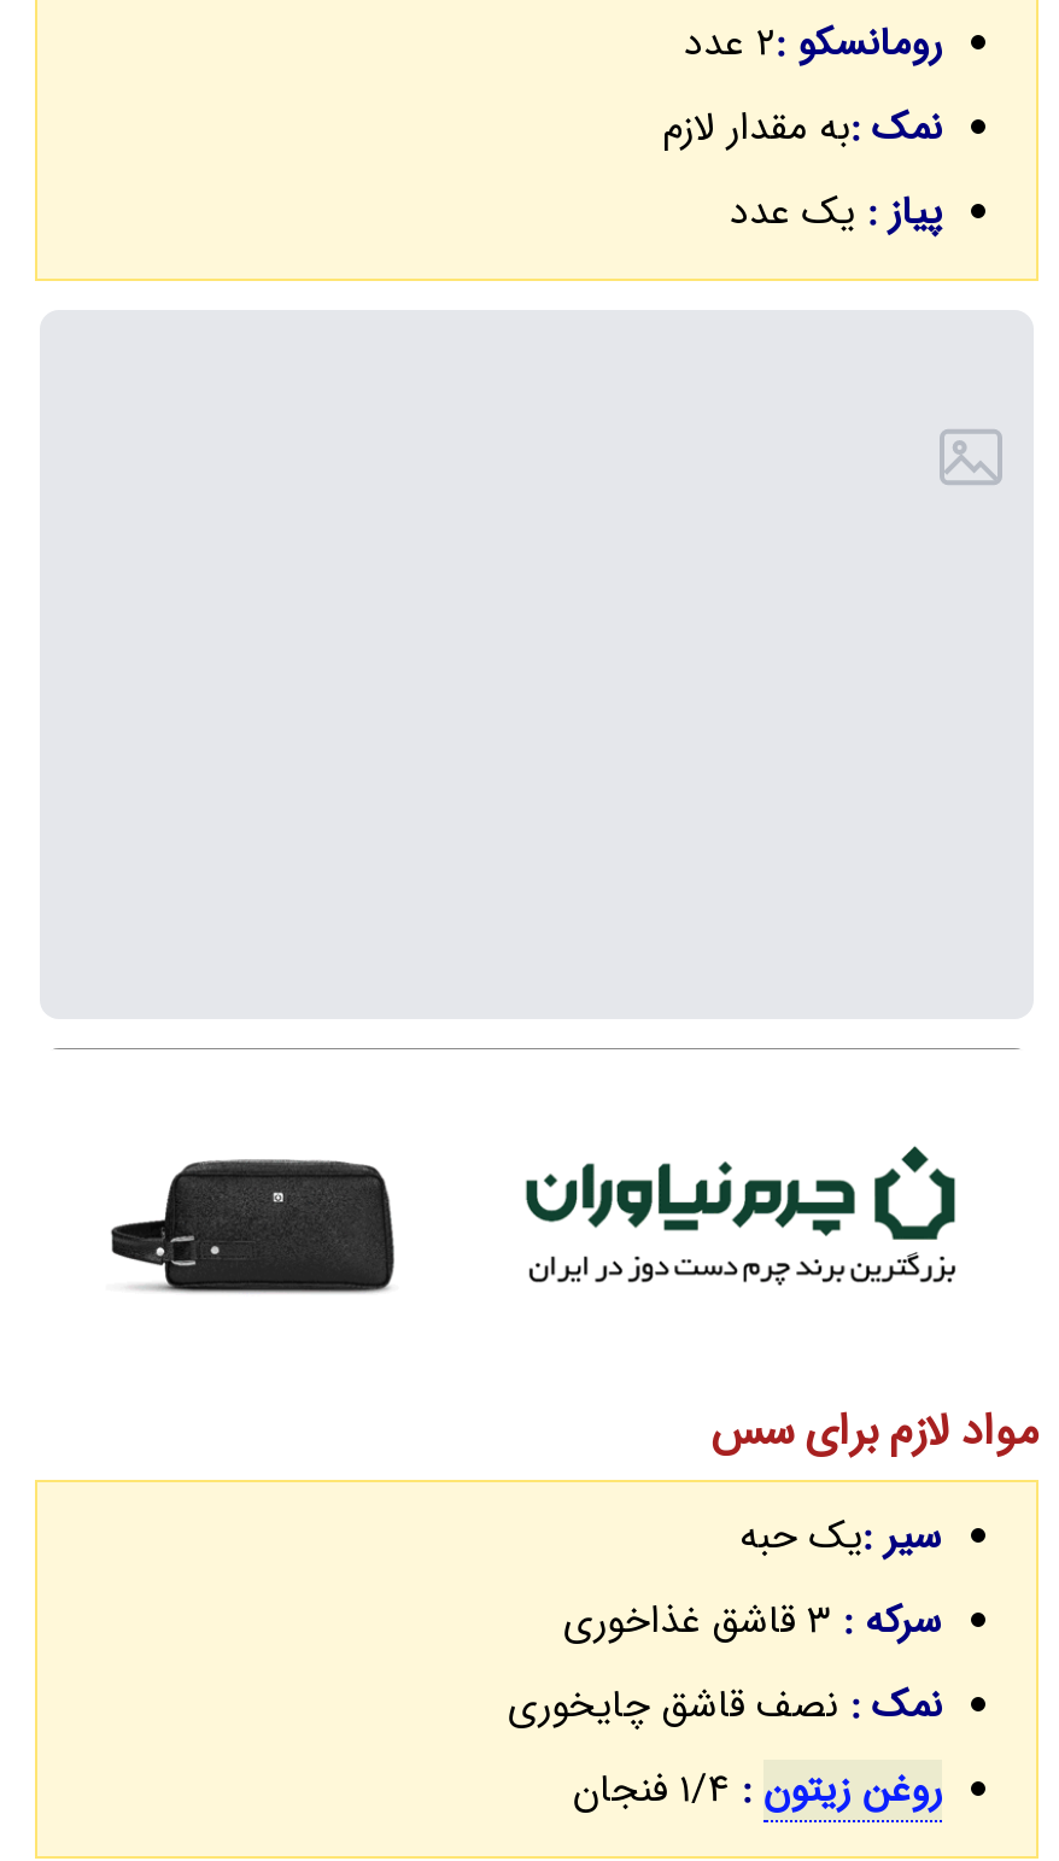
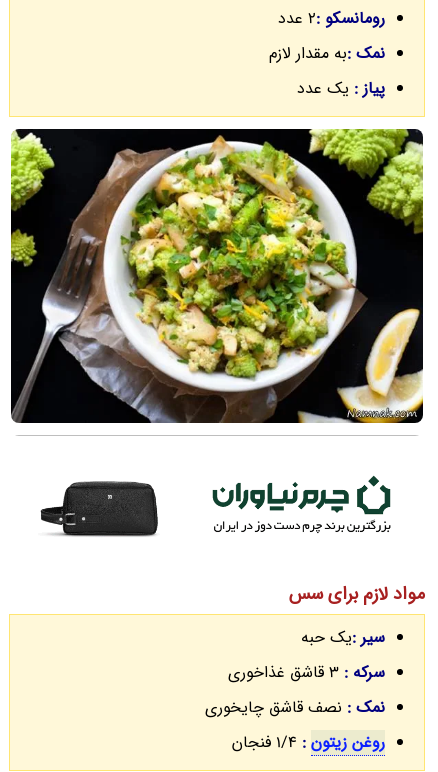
+ [image]
